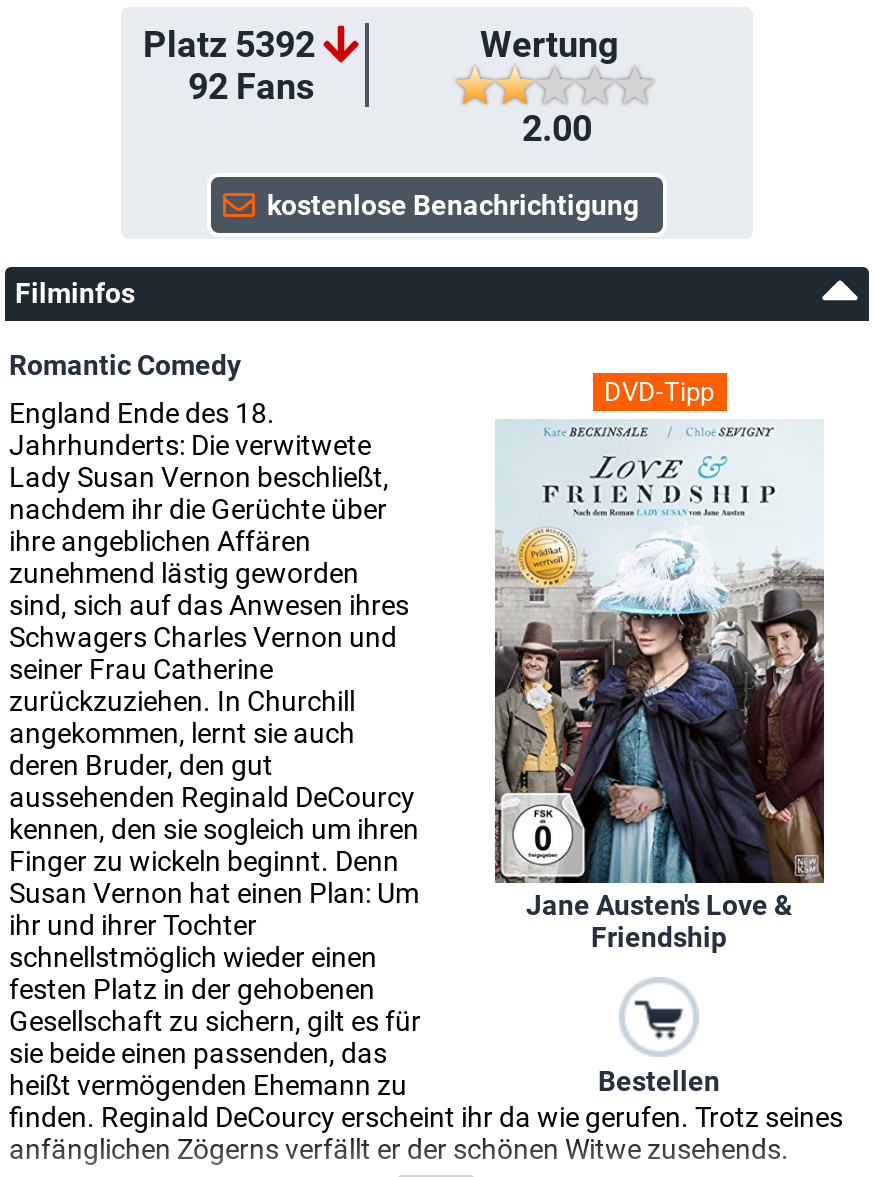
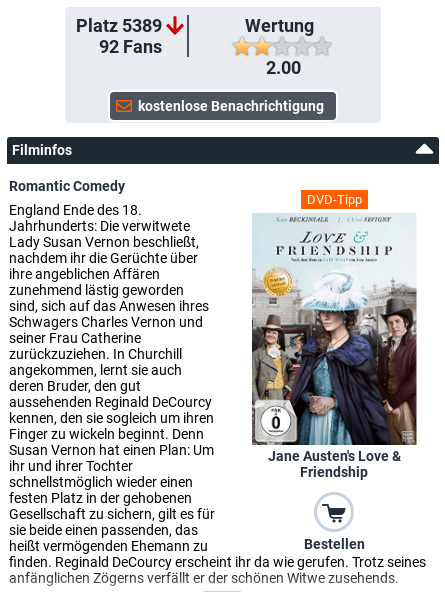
- Platz 5392
+ Platz 5389
